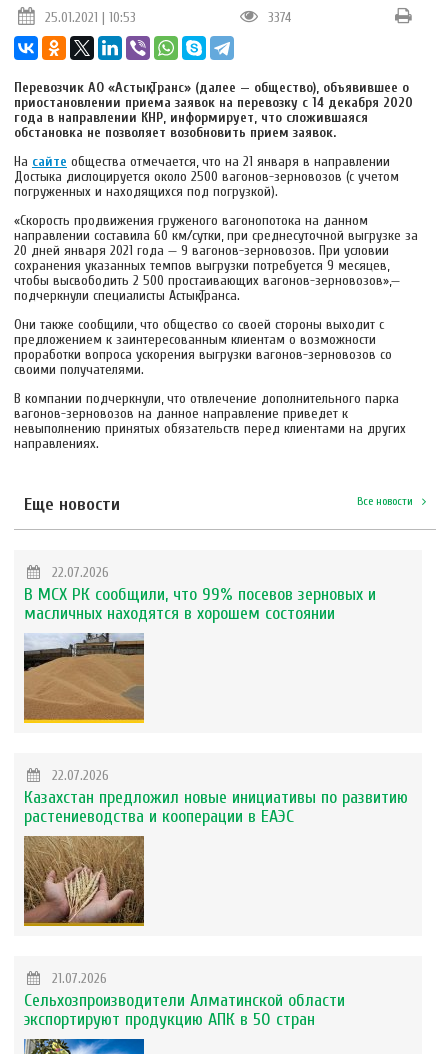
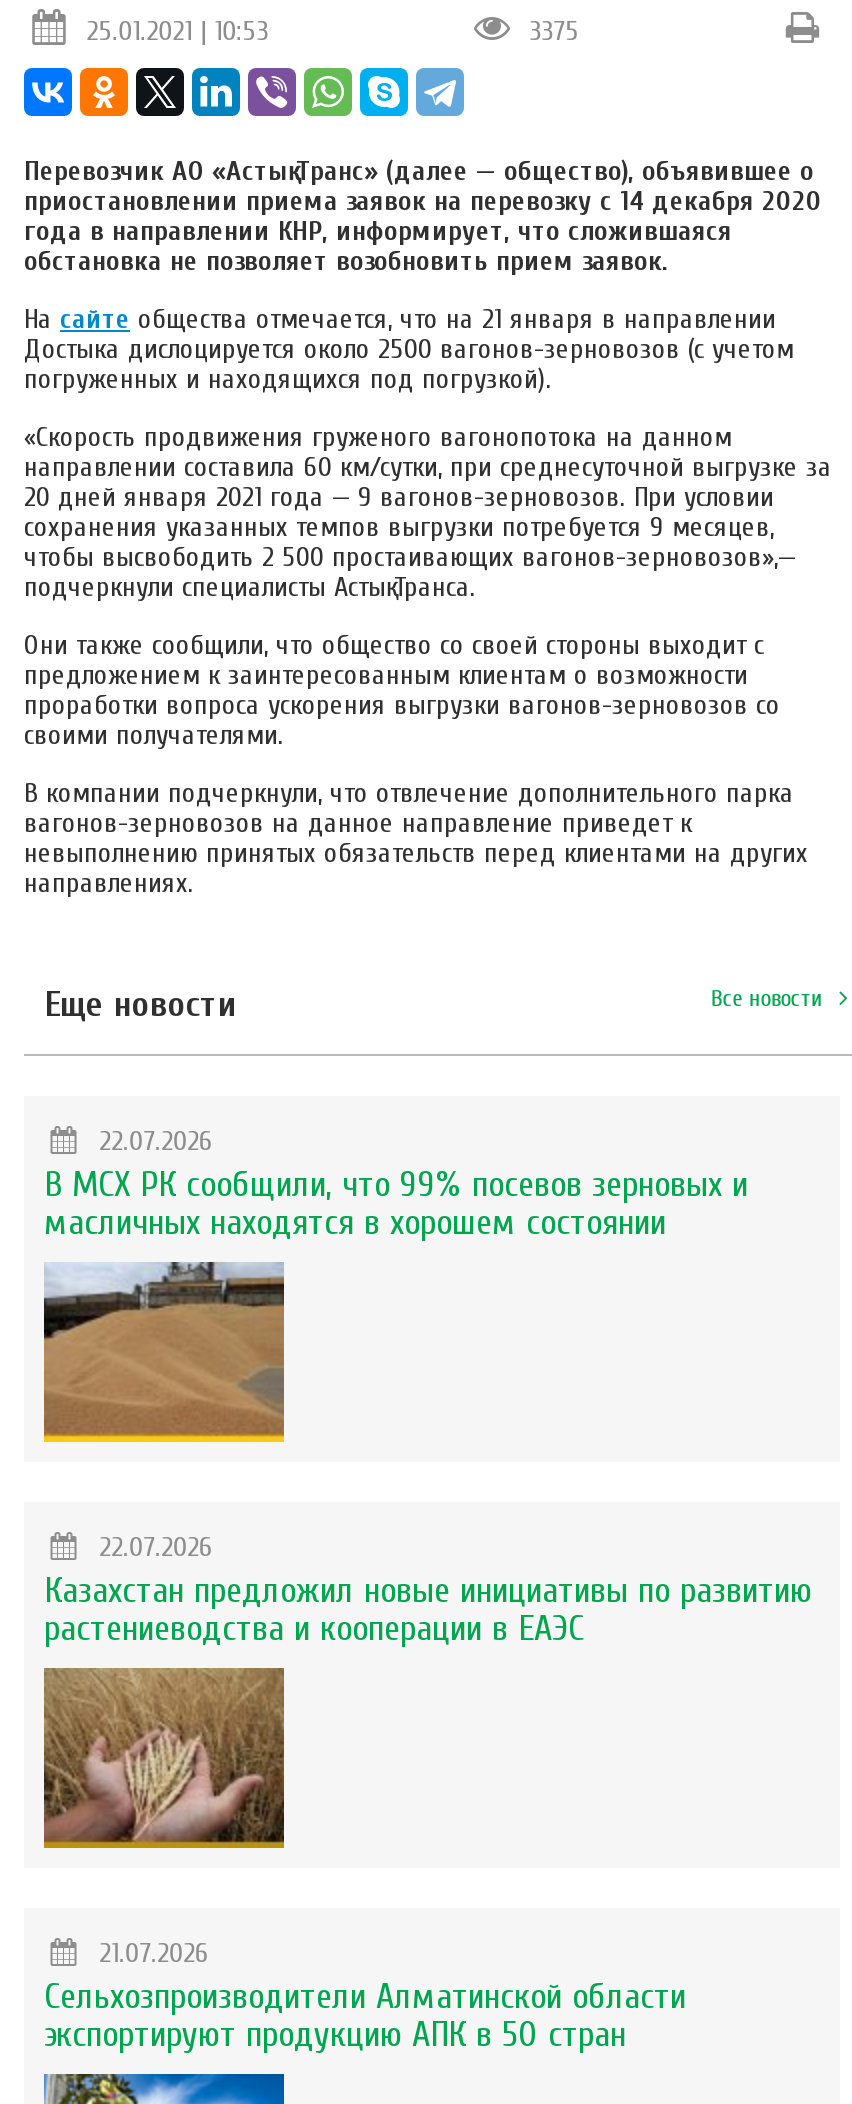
- 3374
+ 3375
